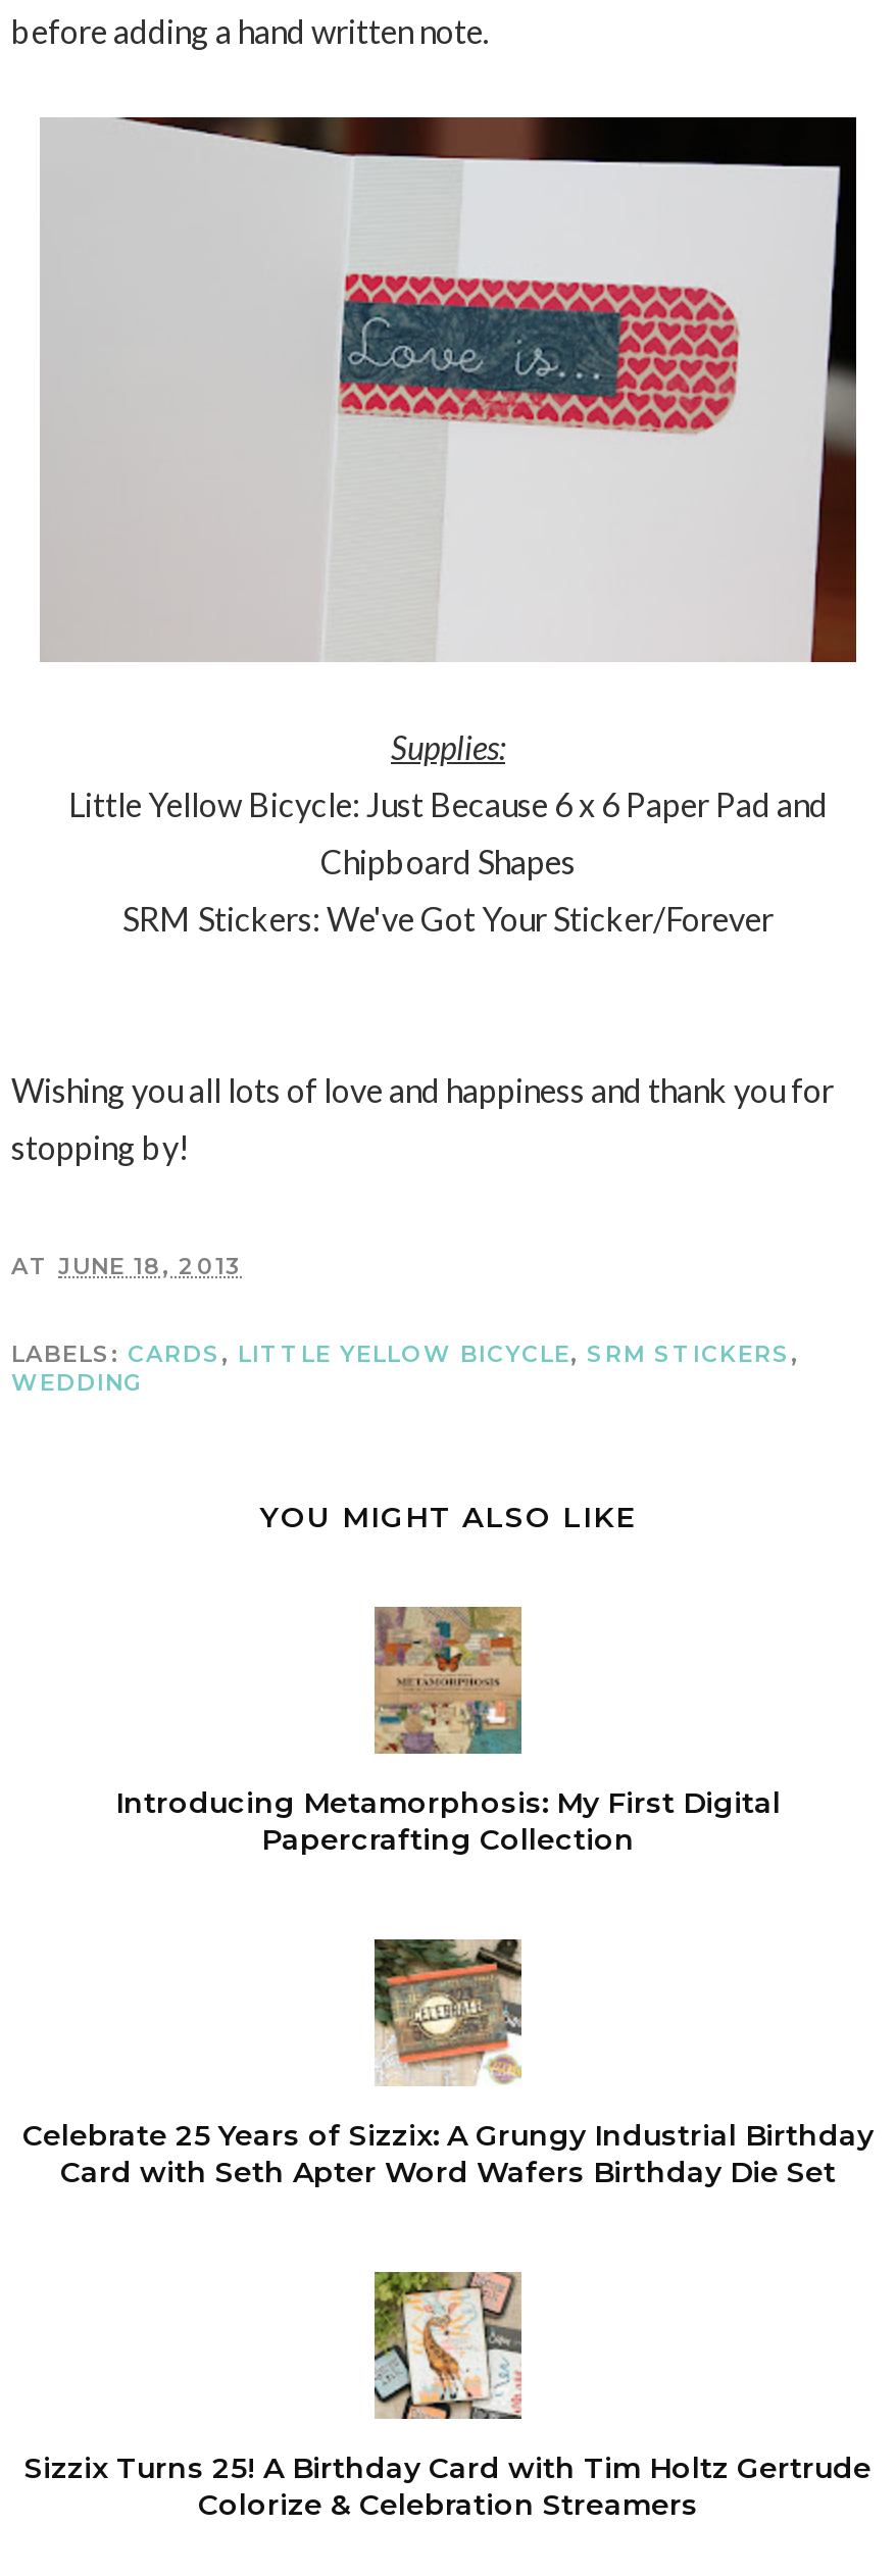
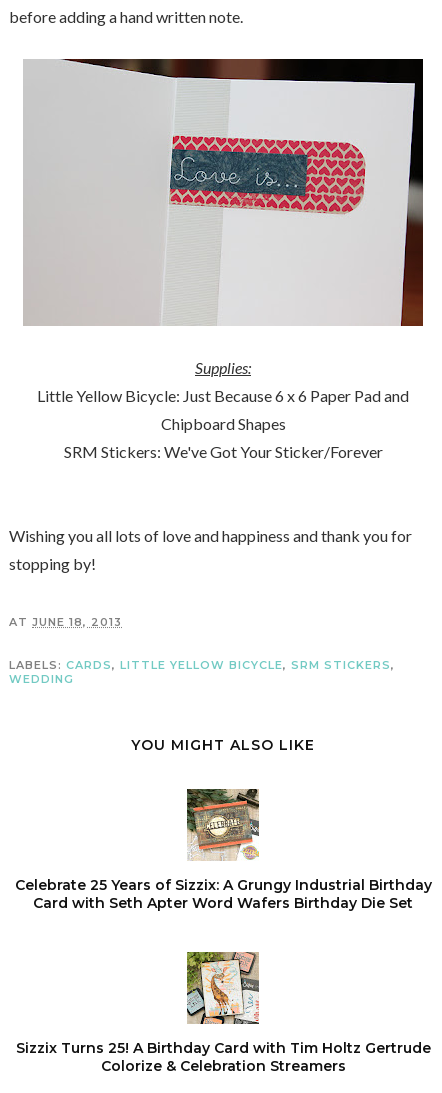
- [image]
- Introducing Metamorphosis: My First Digital
- Papercrafting Collection
